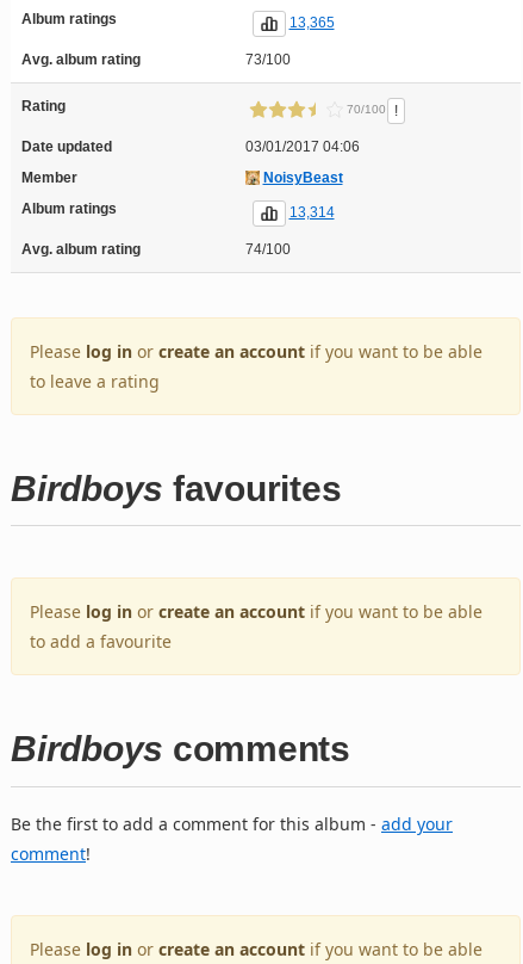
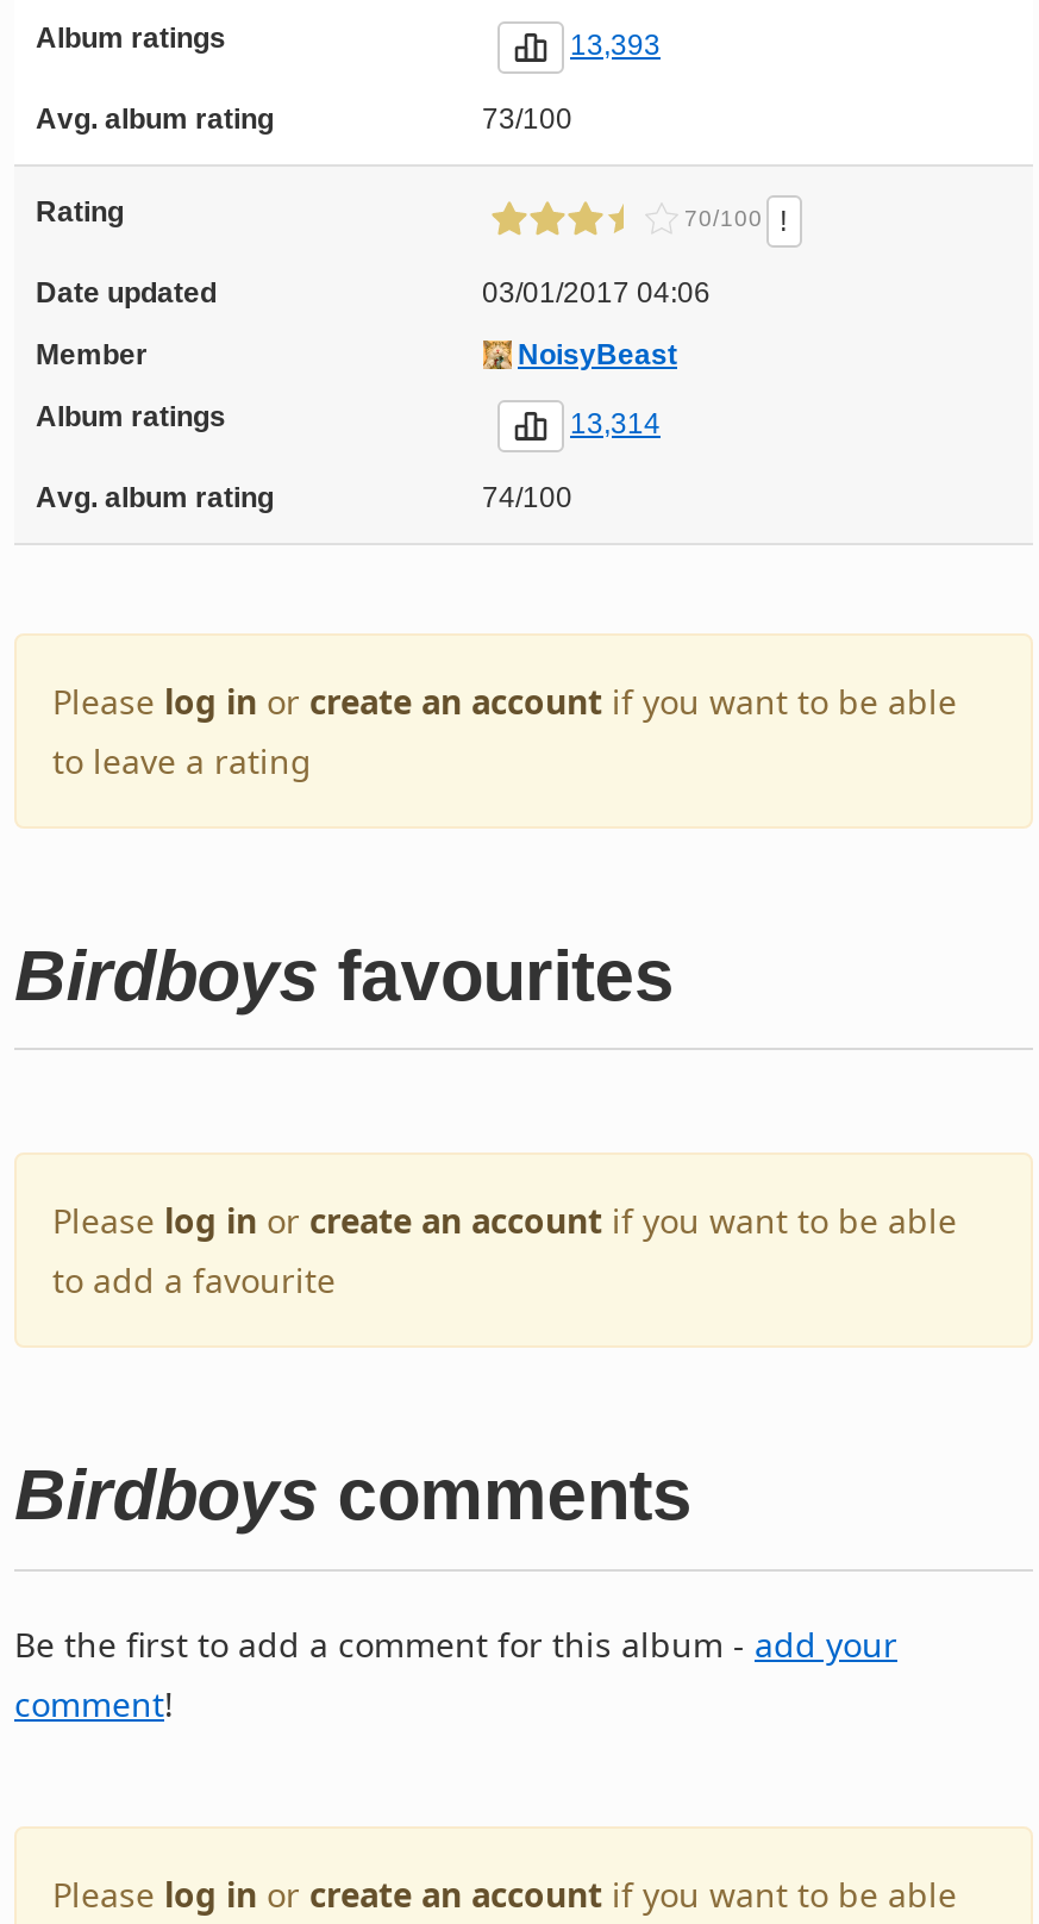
- 13,365
+ 13,393
